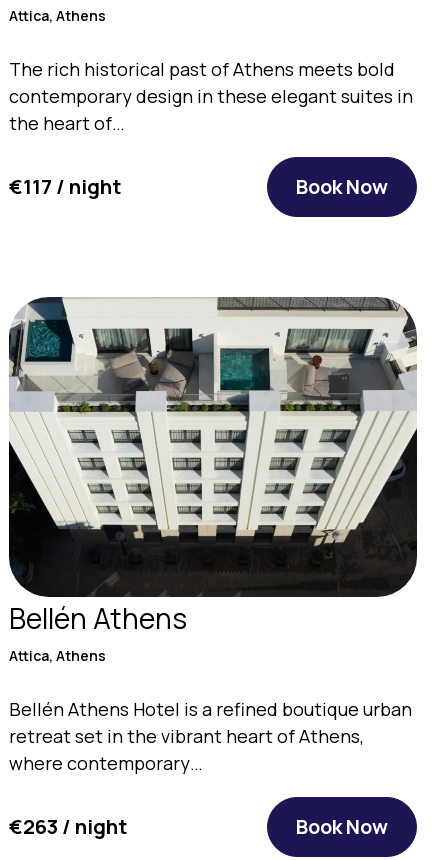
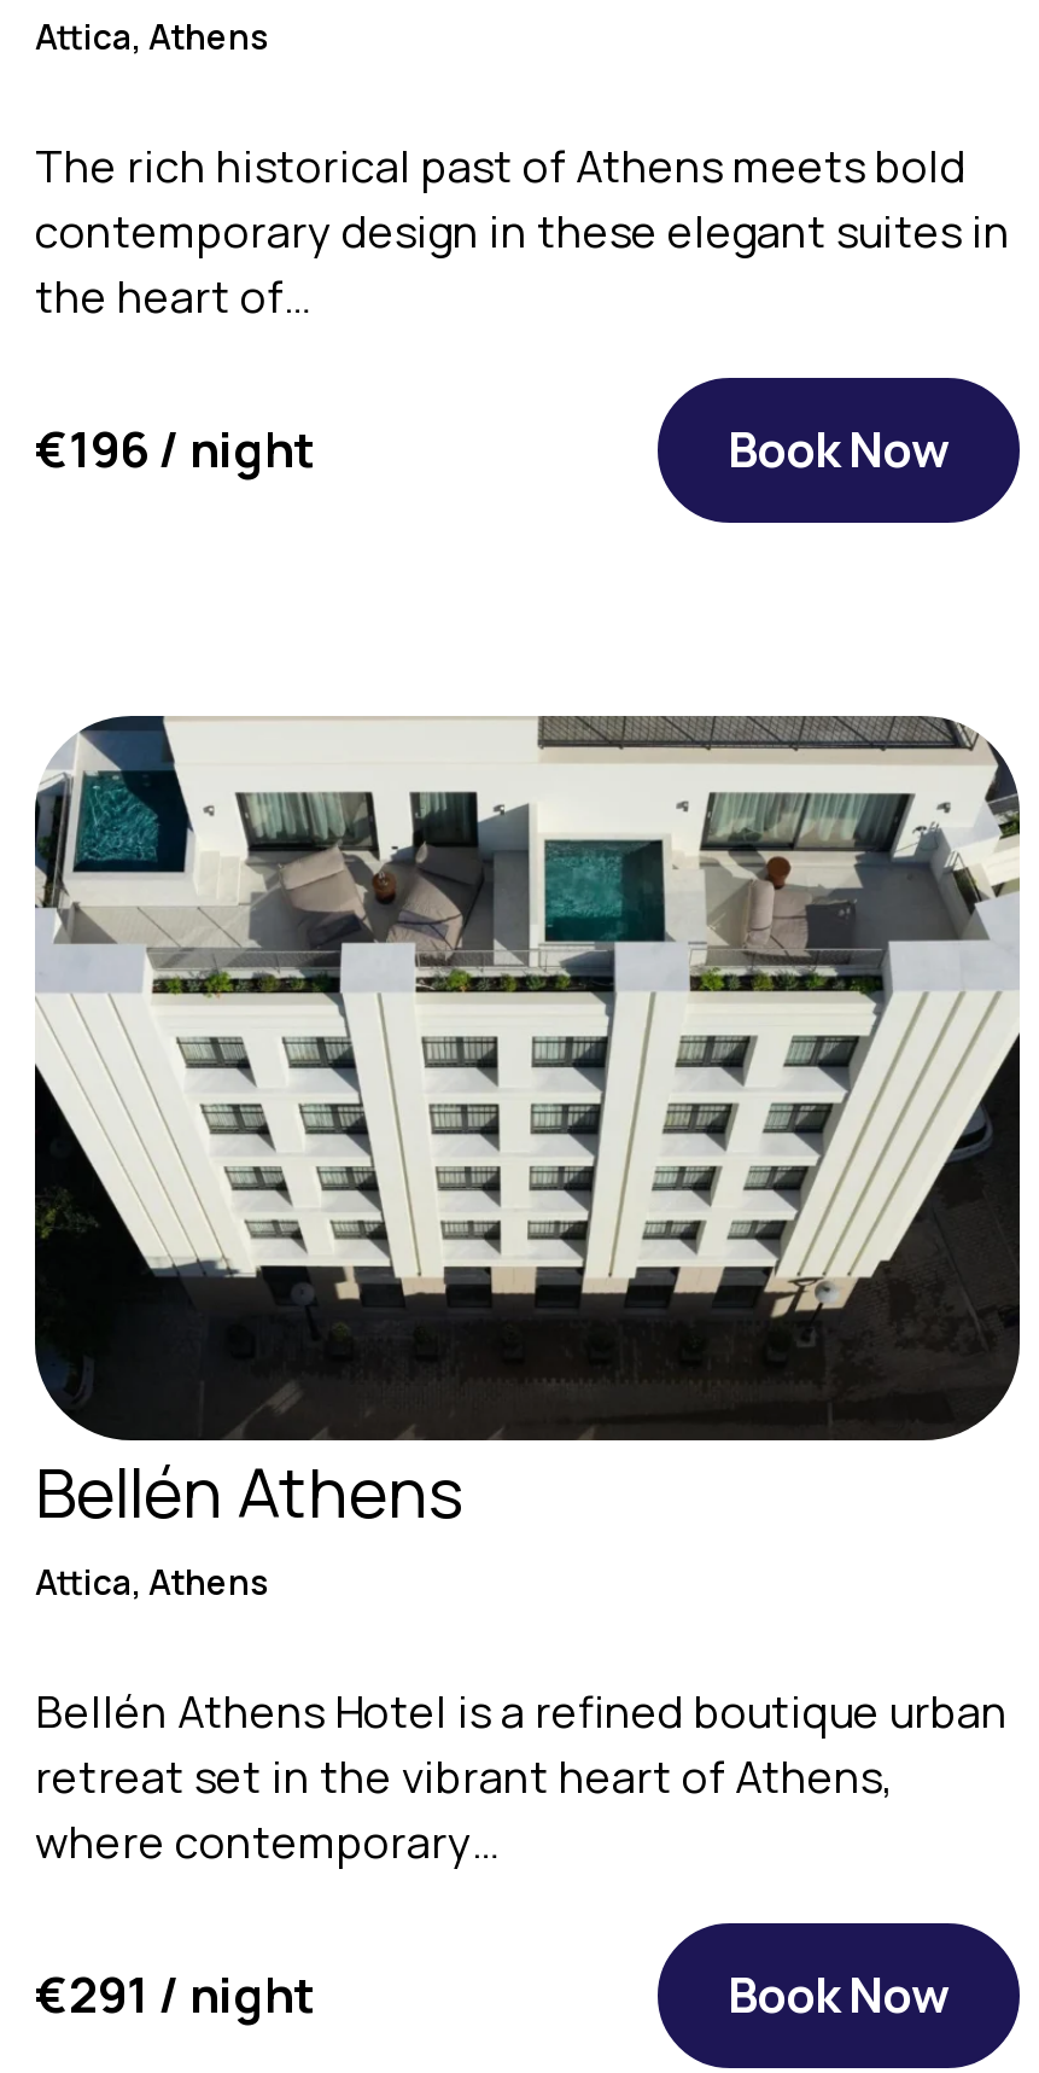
- €117 / night
+ €196 / night

- €263 / night
+ €291 / night
